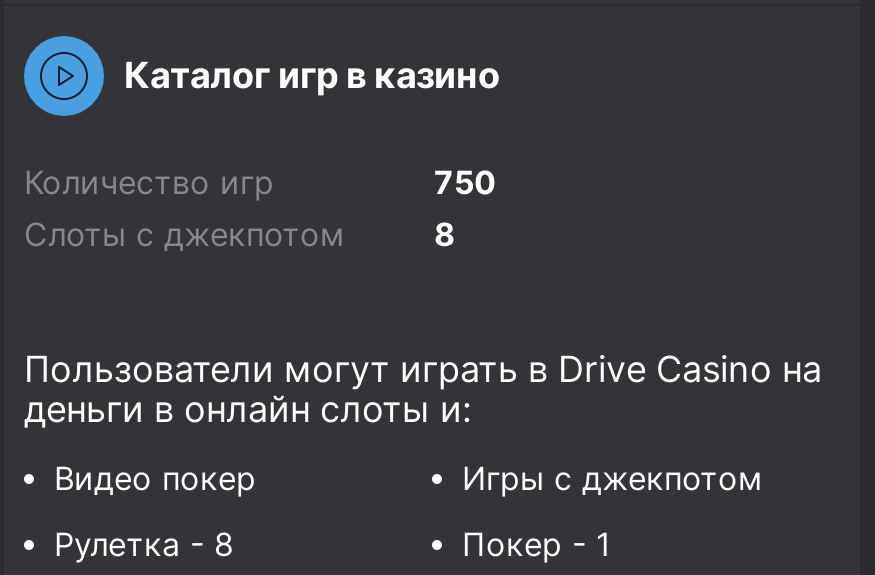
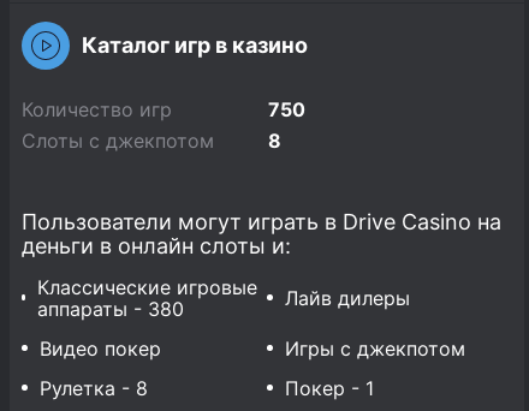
+ Классические игровые
+ аппараты - 380
+ Лайв дилеры
